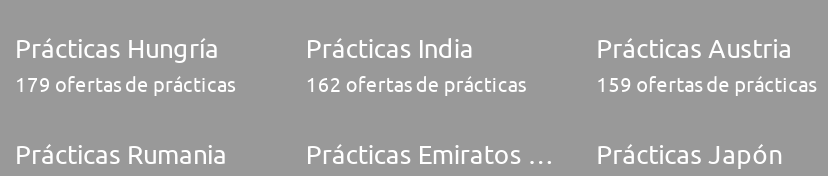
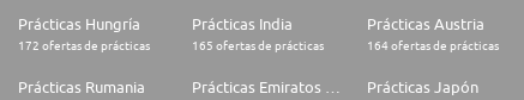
- 179 ofertas de prácticas
+ 172 ofertas de prácticas

- 162 ofertas de prácticas
+ 165 ofertas de prácticas

- 159 ofertas de prácticas
+ 164 ofertas de prácticas
